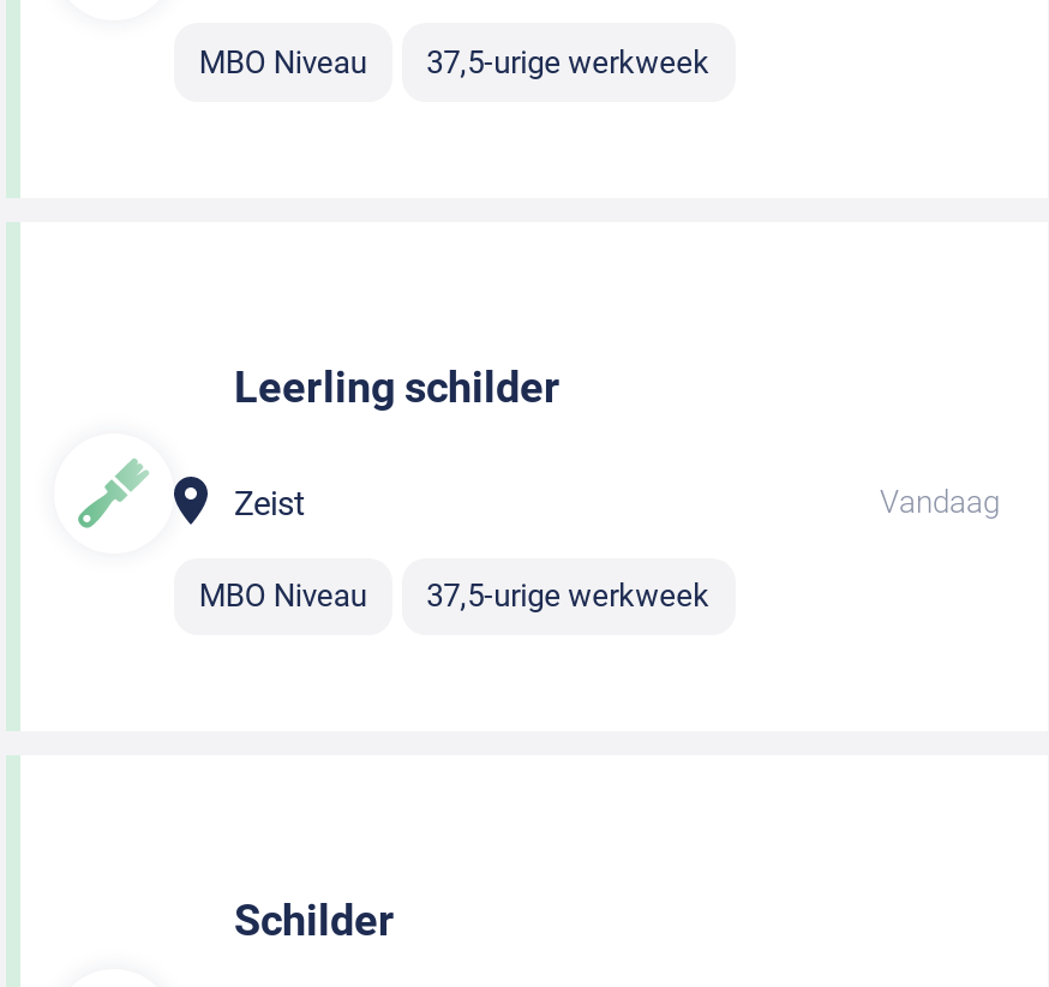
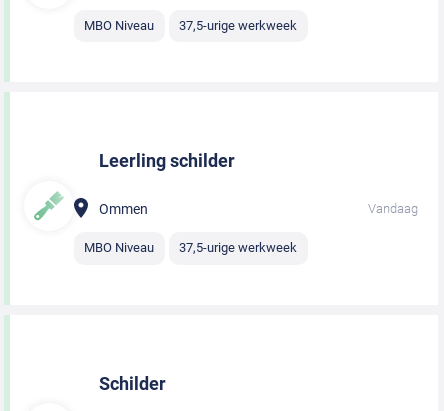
- Zeist
+ Ommen
